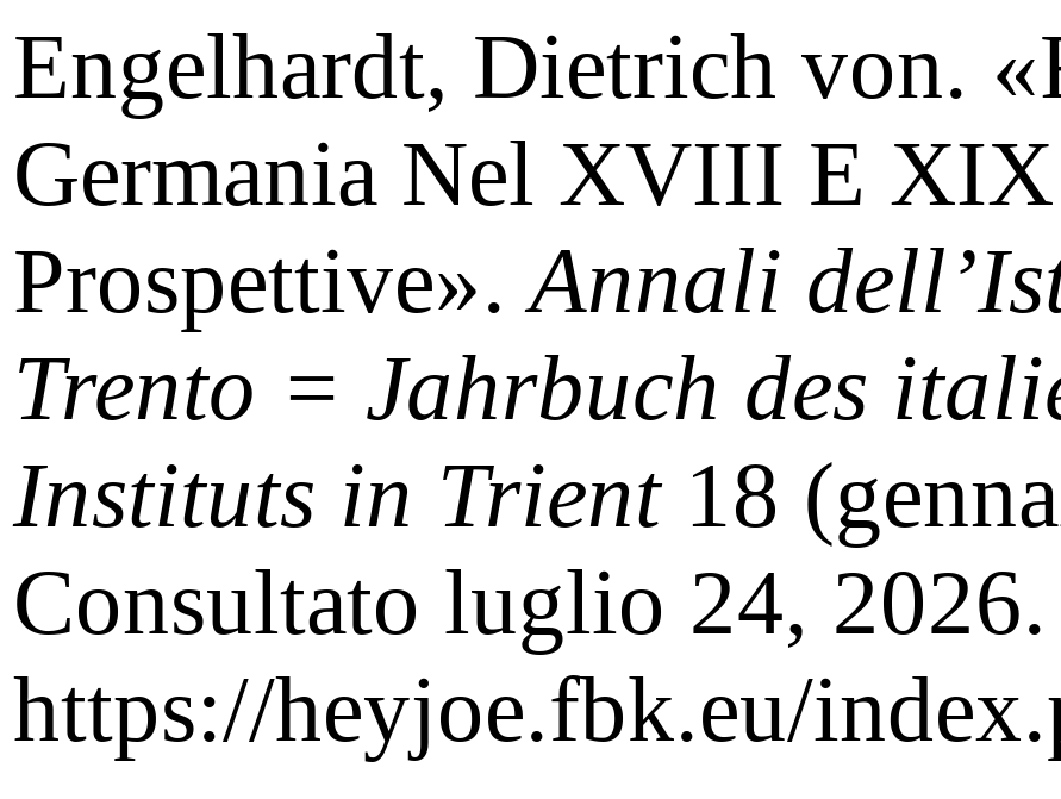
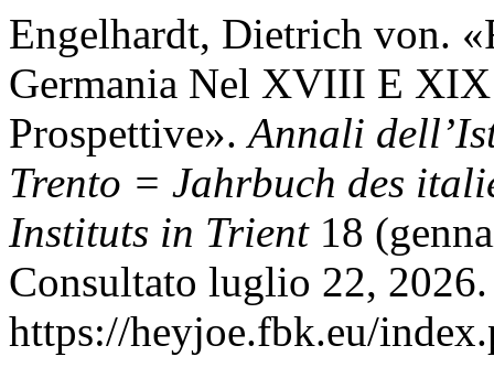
- Consultato luglio 24, 2026.
+ Consultato luglio 22, 2026.
